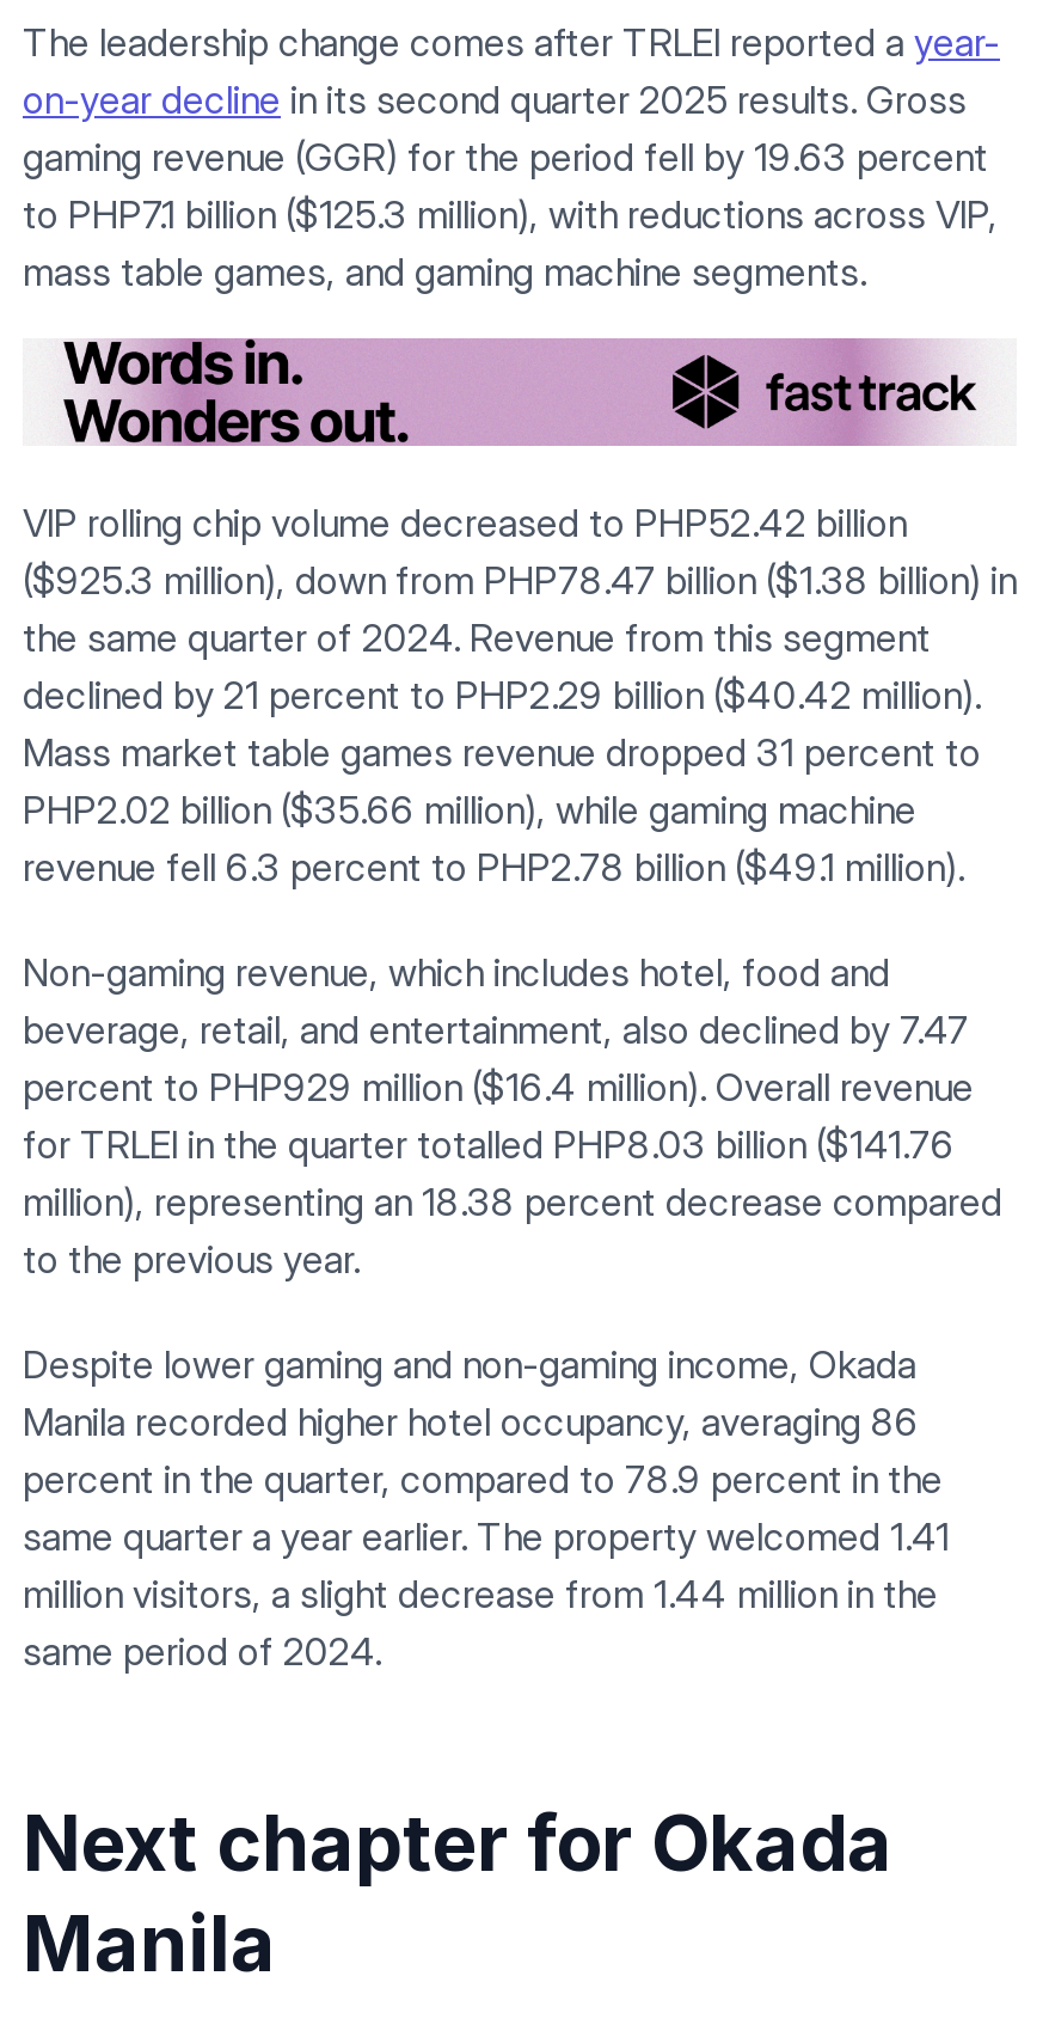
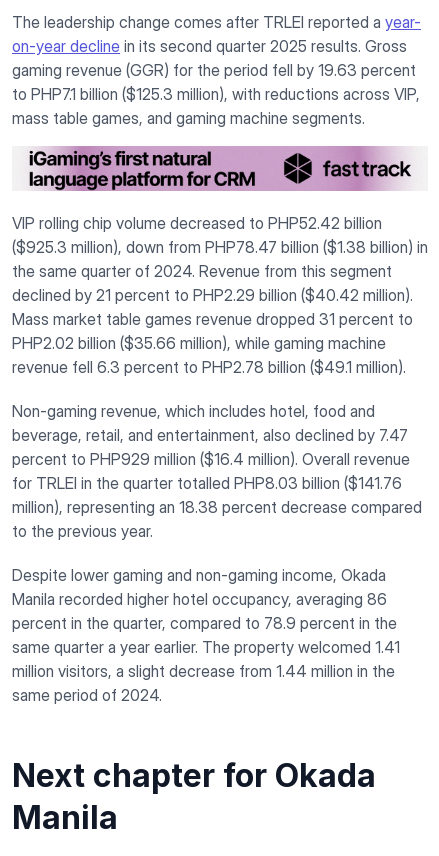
- [image]
+ [image]
